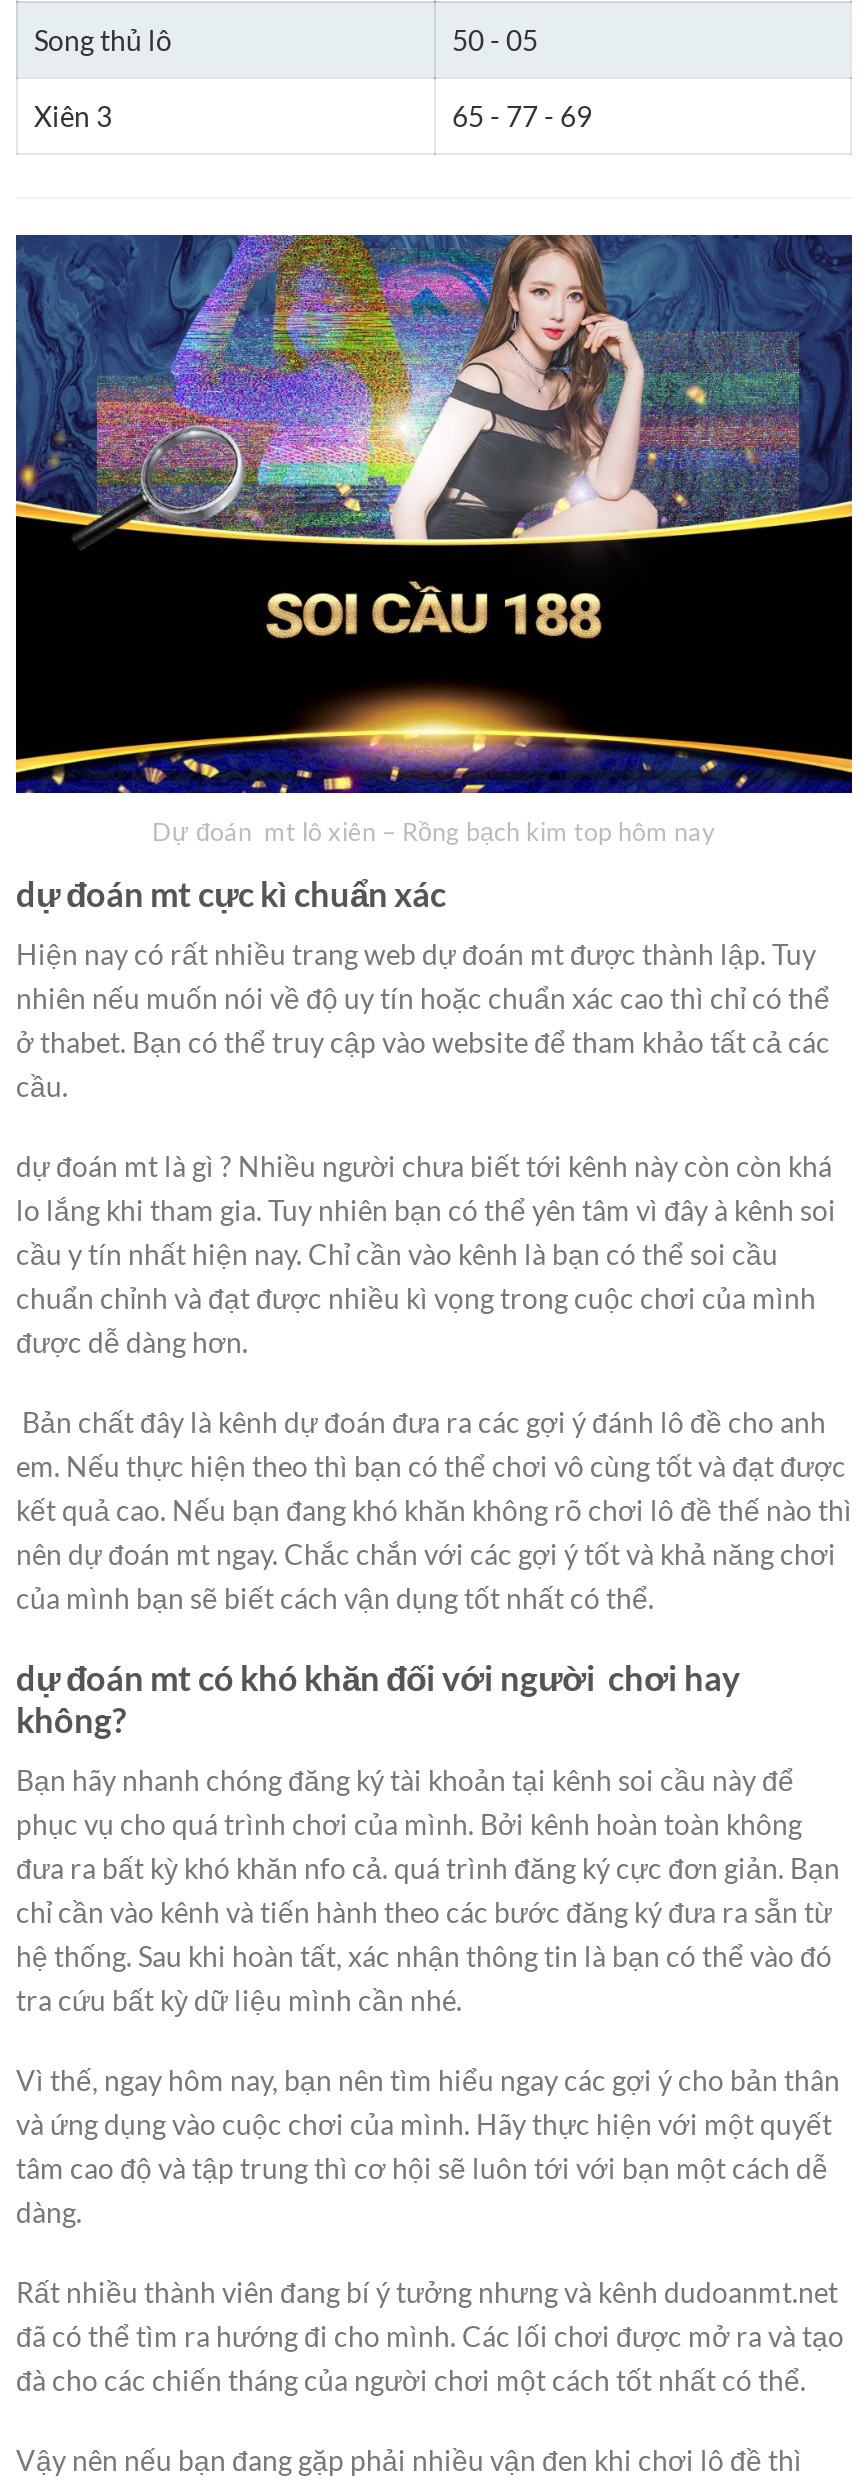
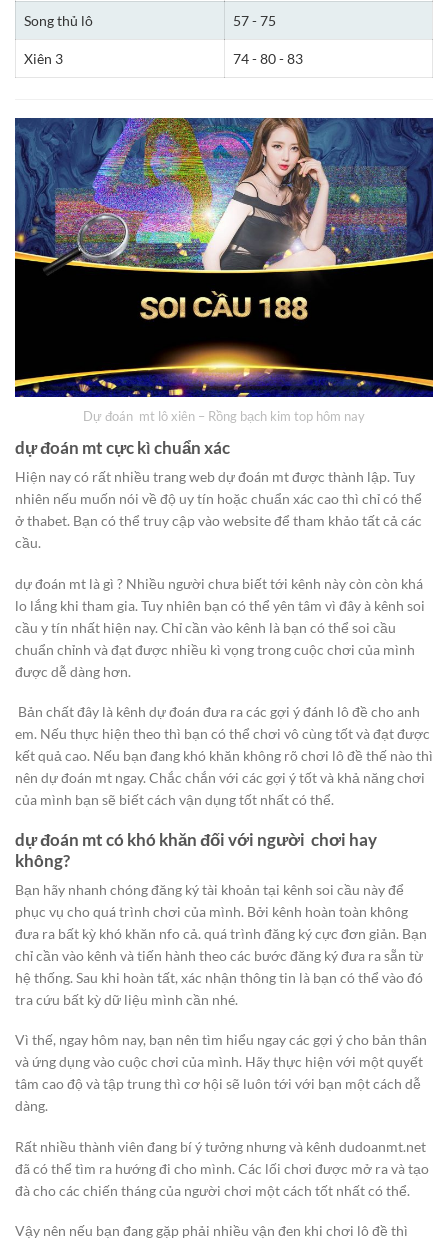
- 50 - 05
+ 57 - 75

- 65 - 77 - 69
+ 74 - 80 - 83
